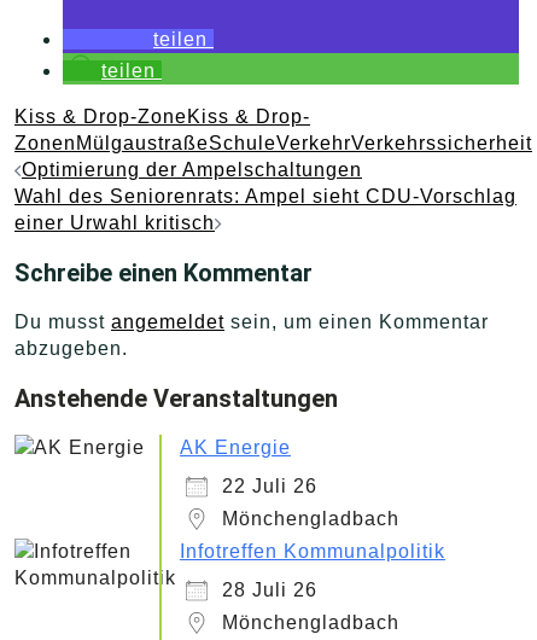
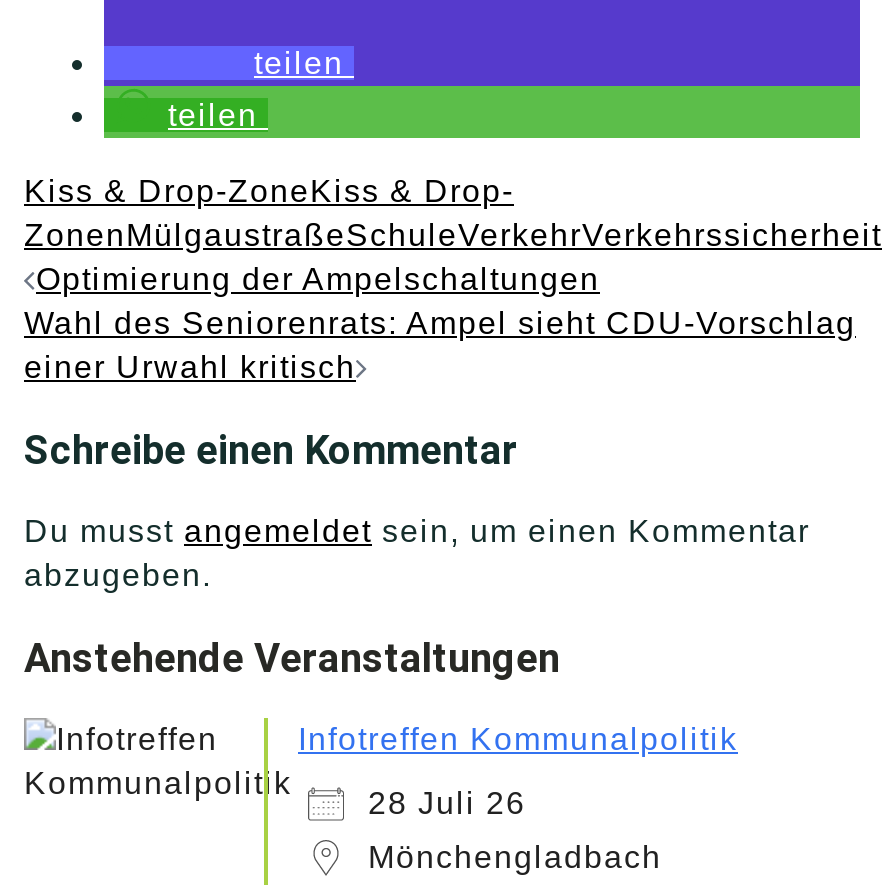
- AK Energie
- 22 Juli 26
- Mönchengladbach
